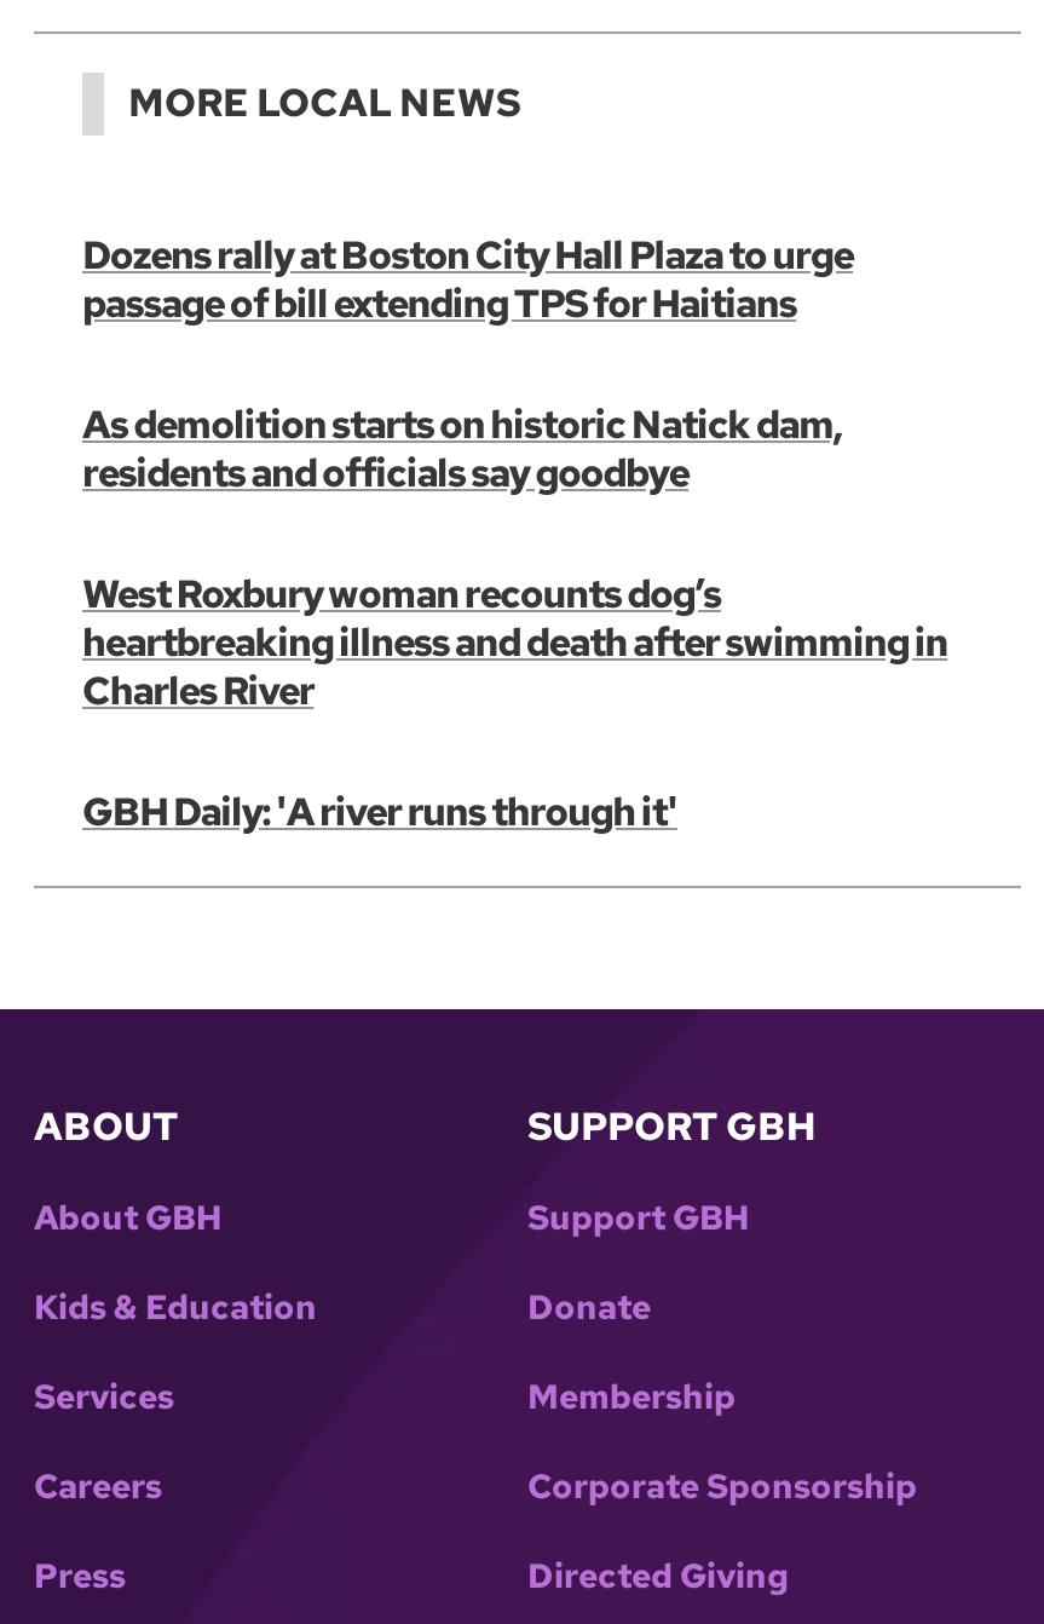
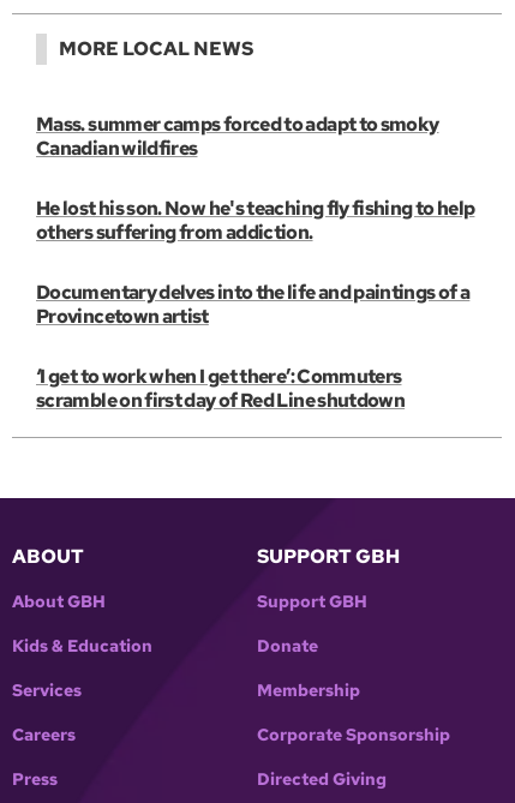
- Dozens rally at Boston City Hall Plaza to urge
- passage of bill extending TPS for Haitians
+ Mass. summer camps forced to adapt to smoky
+ Canadian wildfires

- As demolition starts on historic Natick dam,
- residents and officials say goodbye
+ He lost his son. Now he's teaching fly fishing to help
+ others suffering from addiction.

- West Roxbury woman recounts dog’s
- heartbreaking illness and death after swimming in
- Charles River
+ Documentary delves into the life and paintings of a
+ Provincetown artist

- GBH Daily: 'A river runs through it'
+ ‘I get to work when I get there’: Commuters
+ scramble on first day of Red Line shutdown
